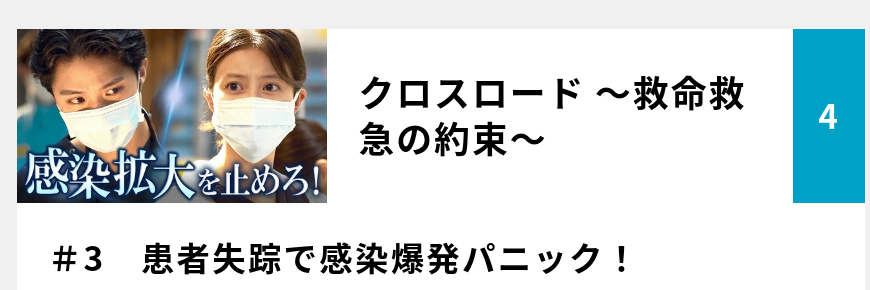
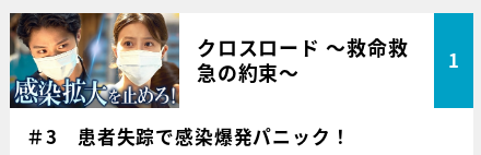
- クロスロード ～救命救 4
+ クロスロード ～救命救 1
